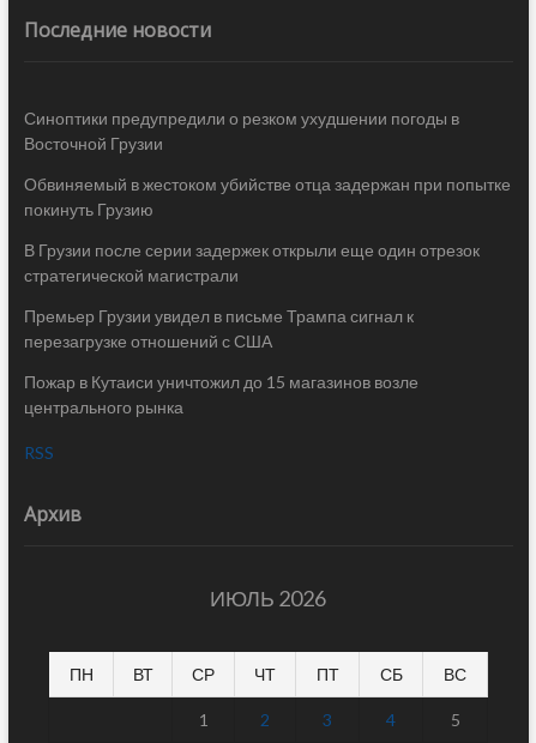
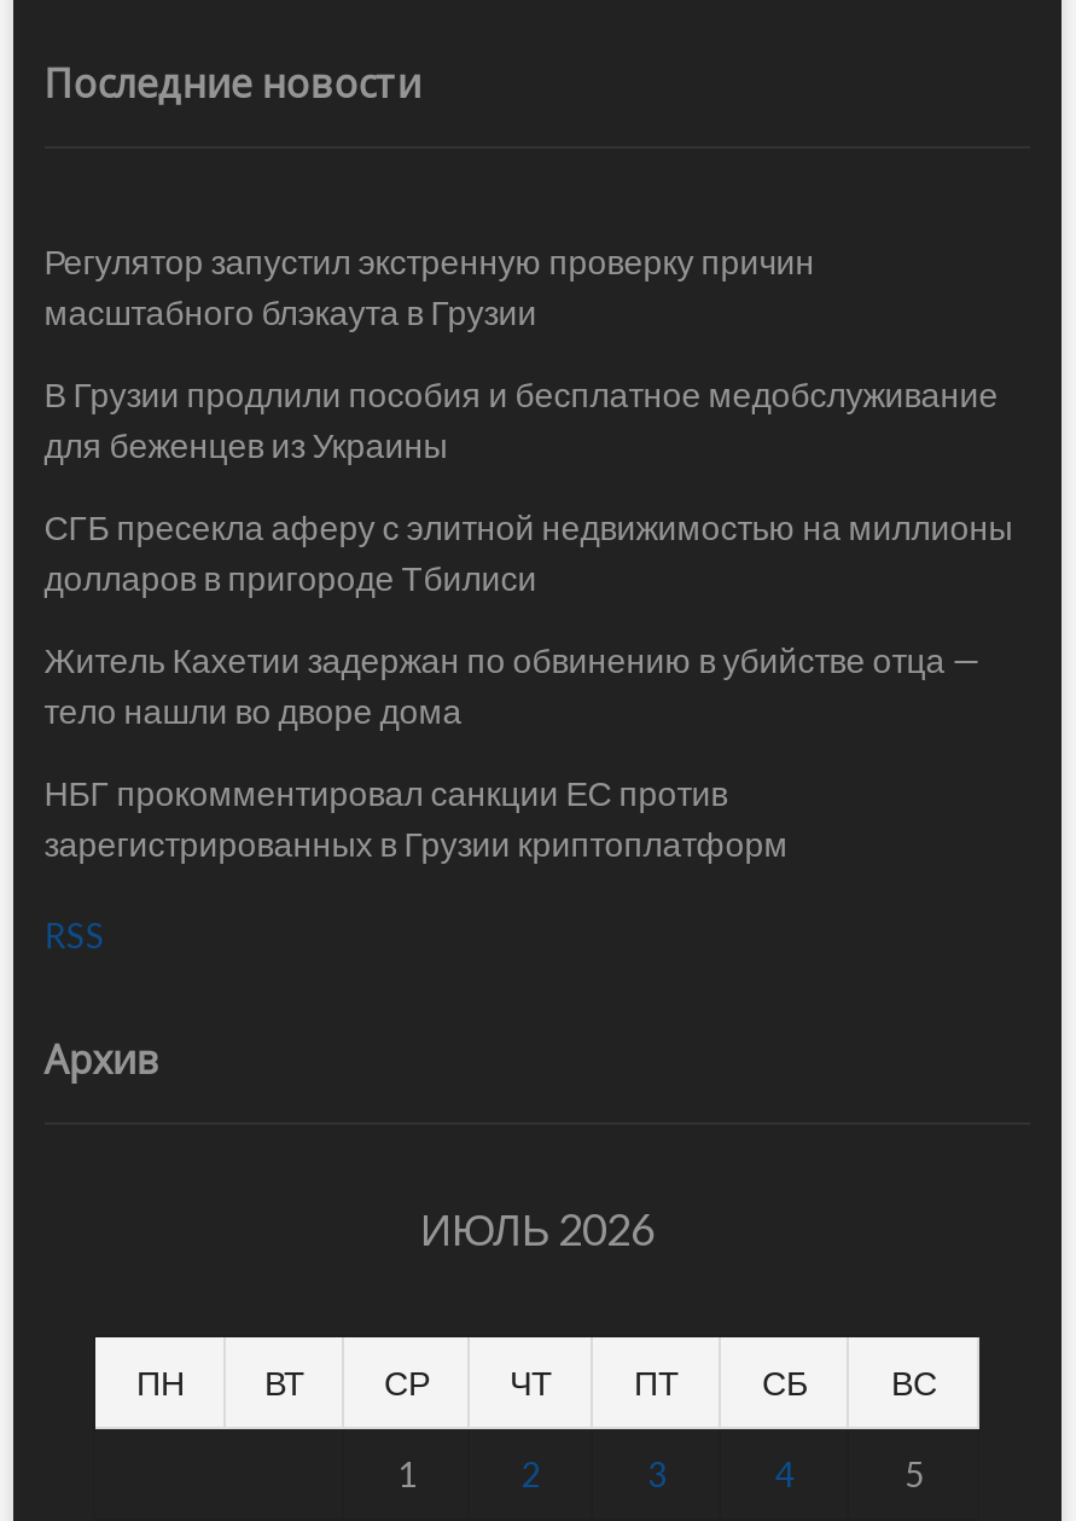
- Синоптики предупредили о резком ухудшении погоды в
- Восточной Грузии
+ Регулятор запустил экстренную проверку причин
+ масштабного блэкаута в Грузии

- Обвиняемый в жестоком убийстве отца задержан при попытке
- покинуть Грузию
+ В Грузии продлили пособия и бесплатное медобслуживание
+ для беженцев из Украины

- В Грузии после серии задержек открыли еще один отрезок
- стратегической магистрали
+ СГБ пресекла аферу с элитной недвижимостью на миллионы
+ долларов в пригороде Тбилиси

- Премьер Грузии увидел в письме Трампа сигнал к
- перезагрузке отношений с США
+ Житель Кахетии задержан по обвинению в убийстве отца —
+ тело нашли во дворе дома

- Пожар в Кутаиси уничтожил до 15 магазинов возле
- центрального рынка
+ НБГ прокомментировал санкции ЕС против
+ зарегистрированных в Грузии криптоплатформ
